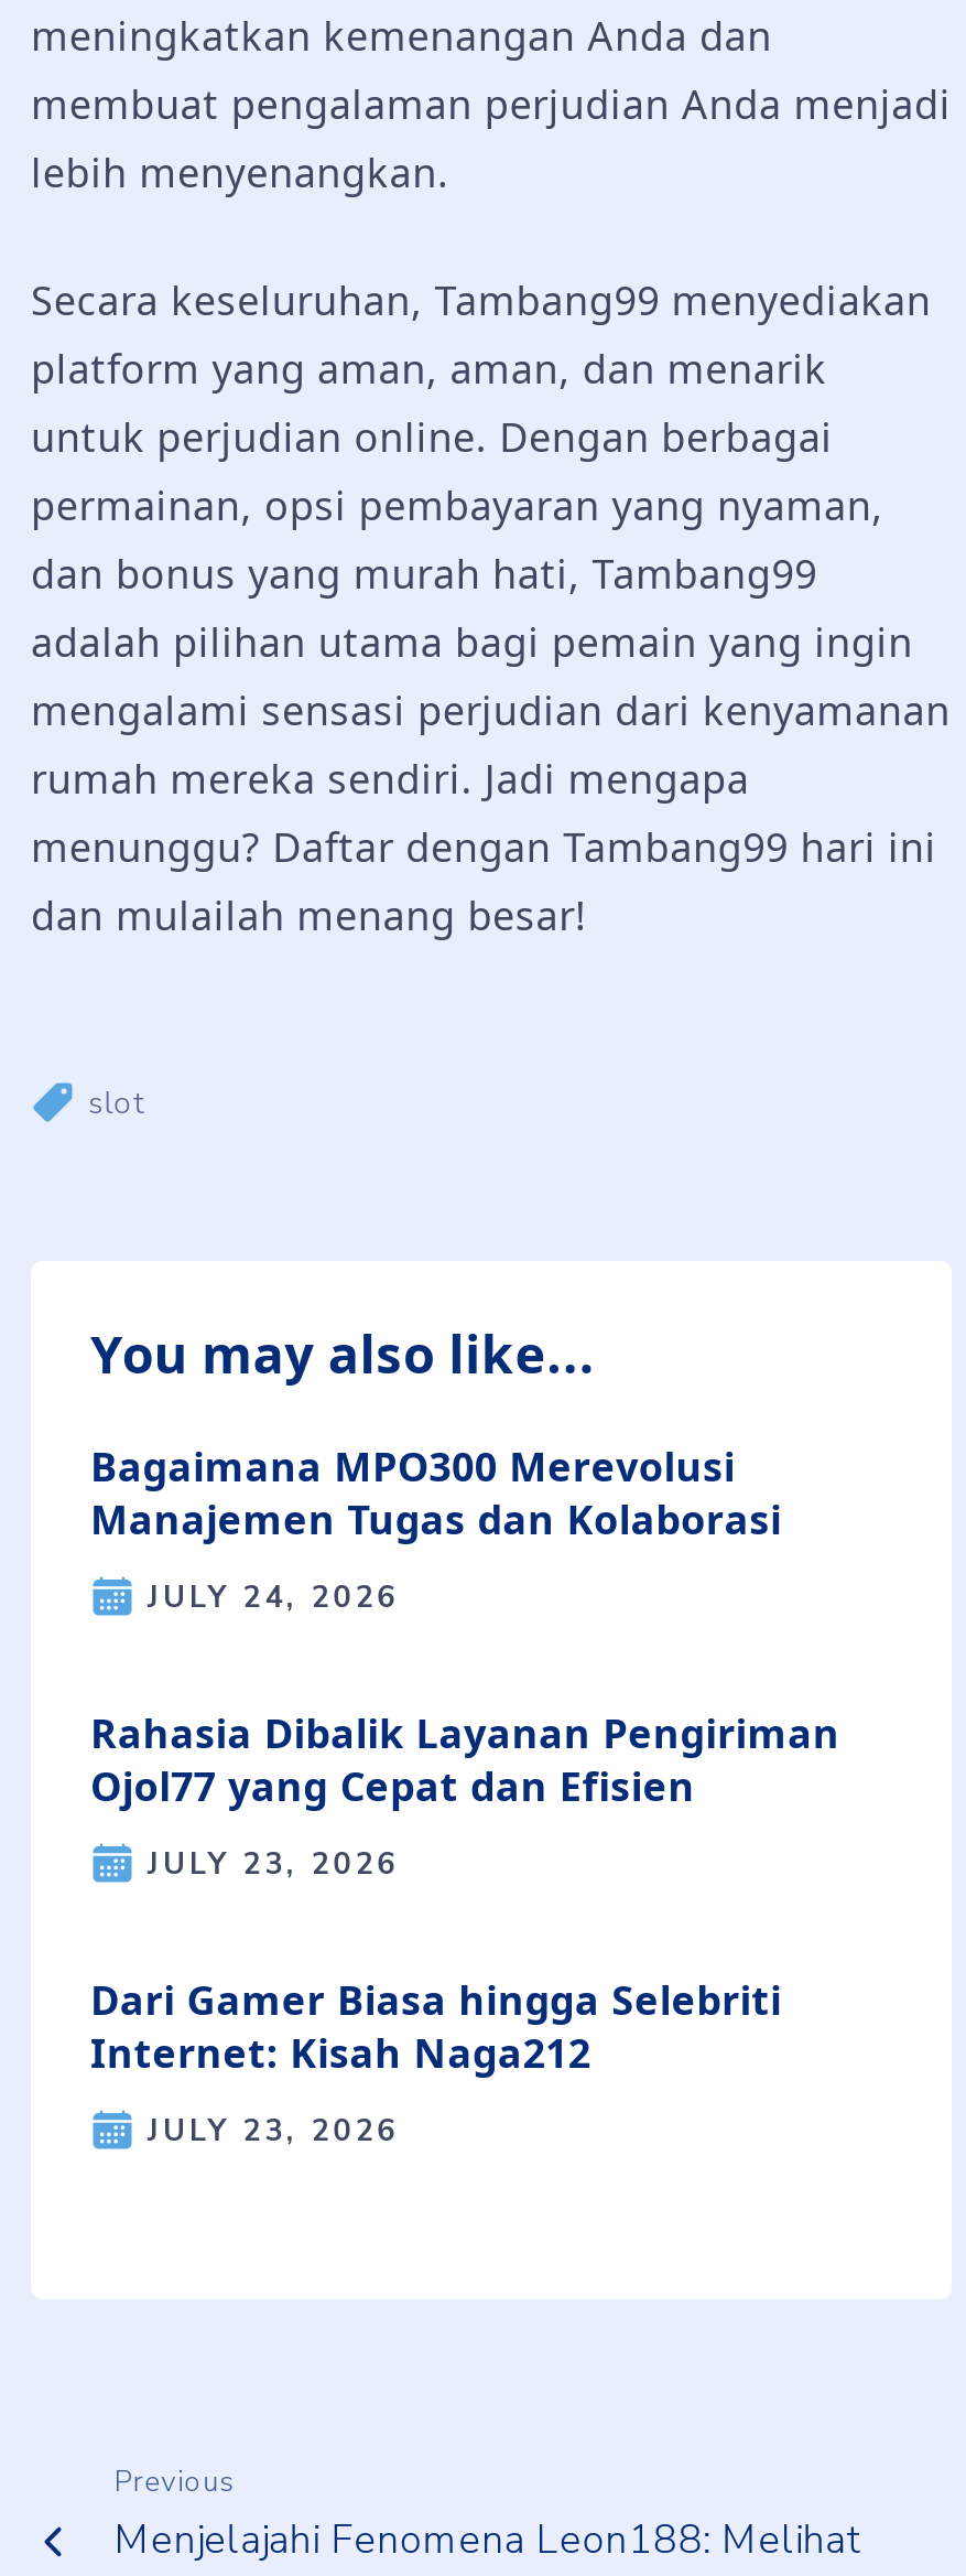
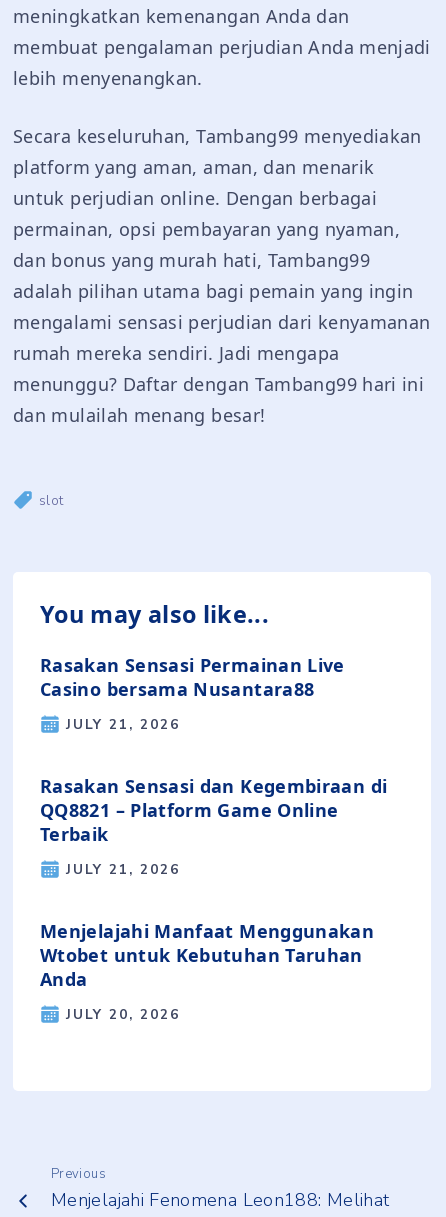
- Bagaimana MPO300 Merevolusi
- Manajemen Tugas dan Kolaborasi
+ Rasakan Sensasi Permainan Live
+ Casino bersama Nusantara88

- JULY 24, 2026
+ JULY 21, 2026

- Rahasia Dibalik Layanan Pengiriman
- Ojol77 yang Cepat dan Efisien
+ Rasakan Sensasi dan Kegembiraan di
+ QQ8821 – Platform Game Online
+ Terbaik

- JULY 23, 2026
+ JULY 21, 2026

- Dari Gamer Biasa hingga Selebriti
- Internet: Kisah Naga212
+ Menjelajahi Manfaat Menggunakan
+ Wtobet untuk Kebutuhan Taruhan
+ Anda

- JULY 23, 2026
+ JULY 20, 2026
